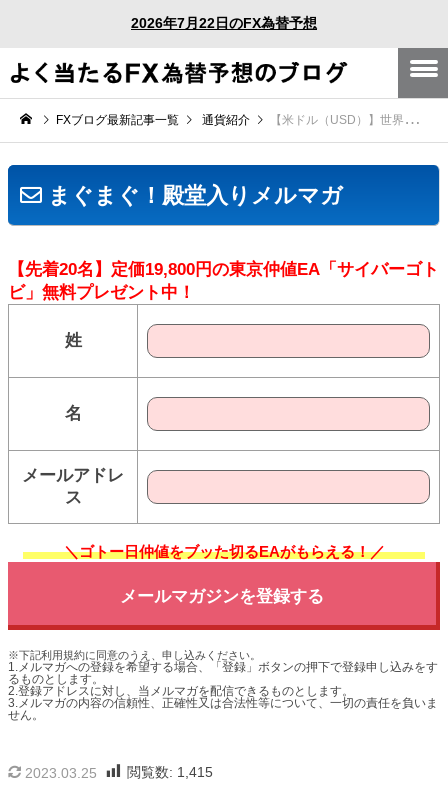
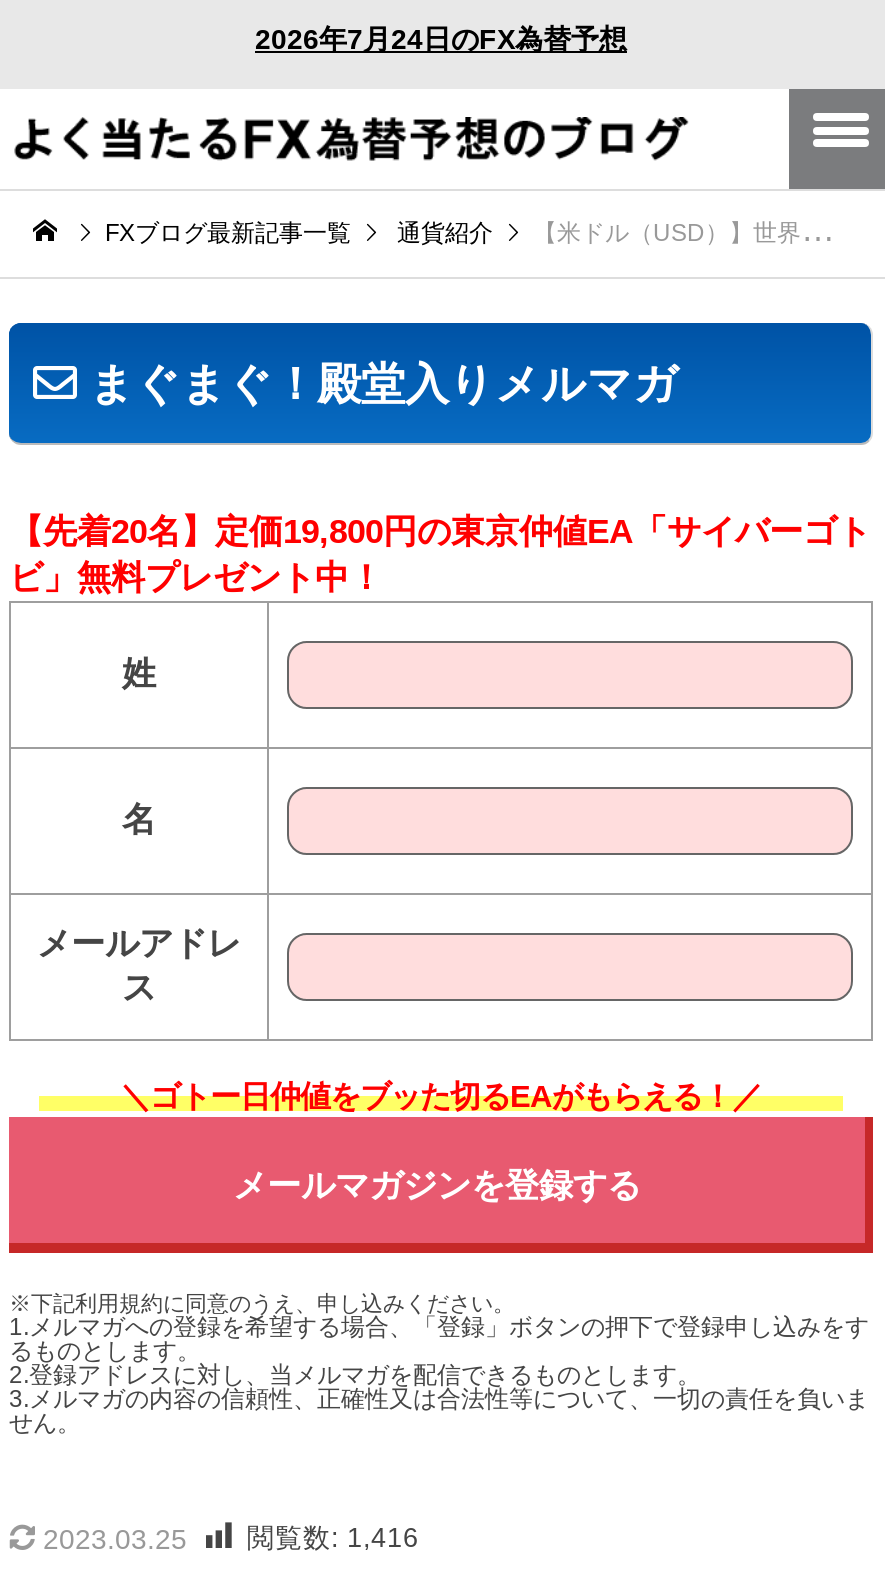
- 2026年7月22日のFX為替予想
+ 2026年7月24日のFX為替予想

- 2023.03.25 閲覧数: 1,415
+ 2023.03.25 閲覧数: 1,416
